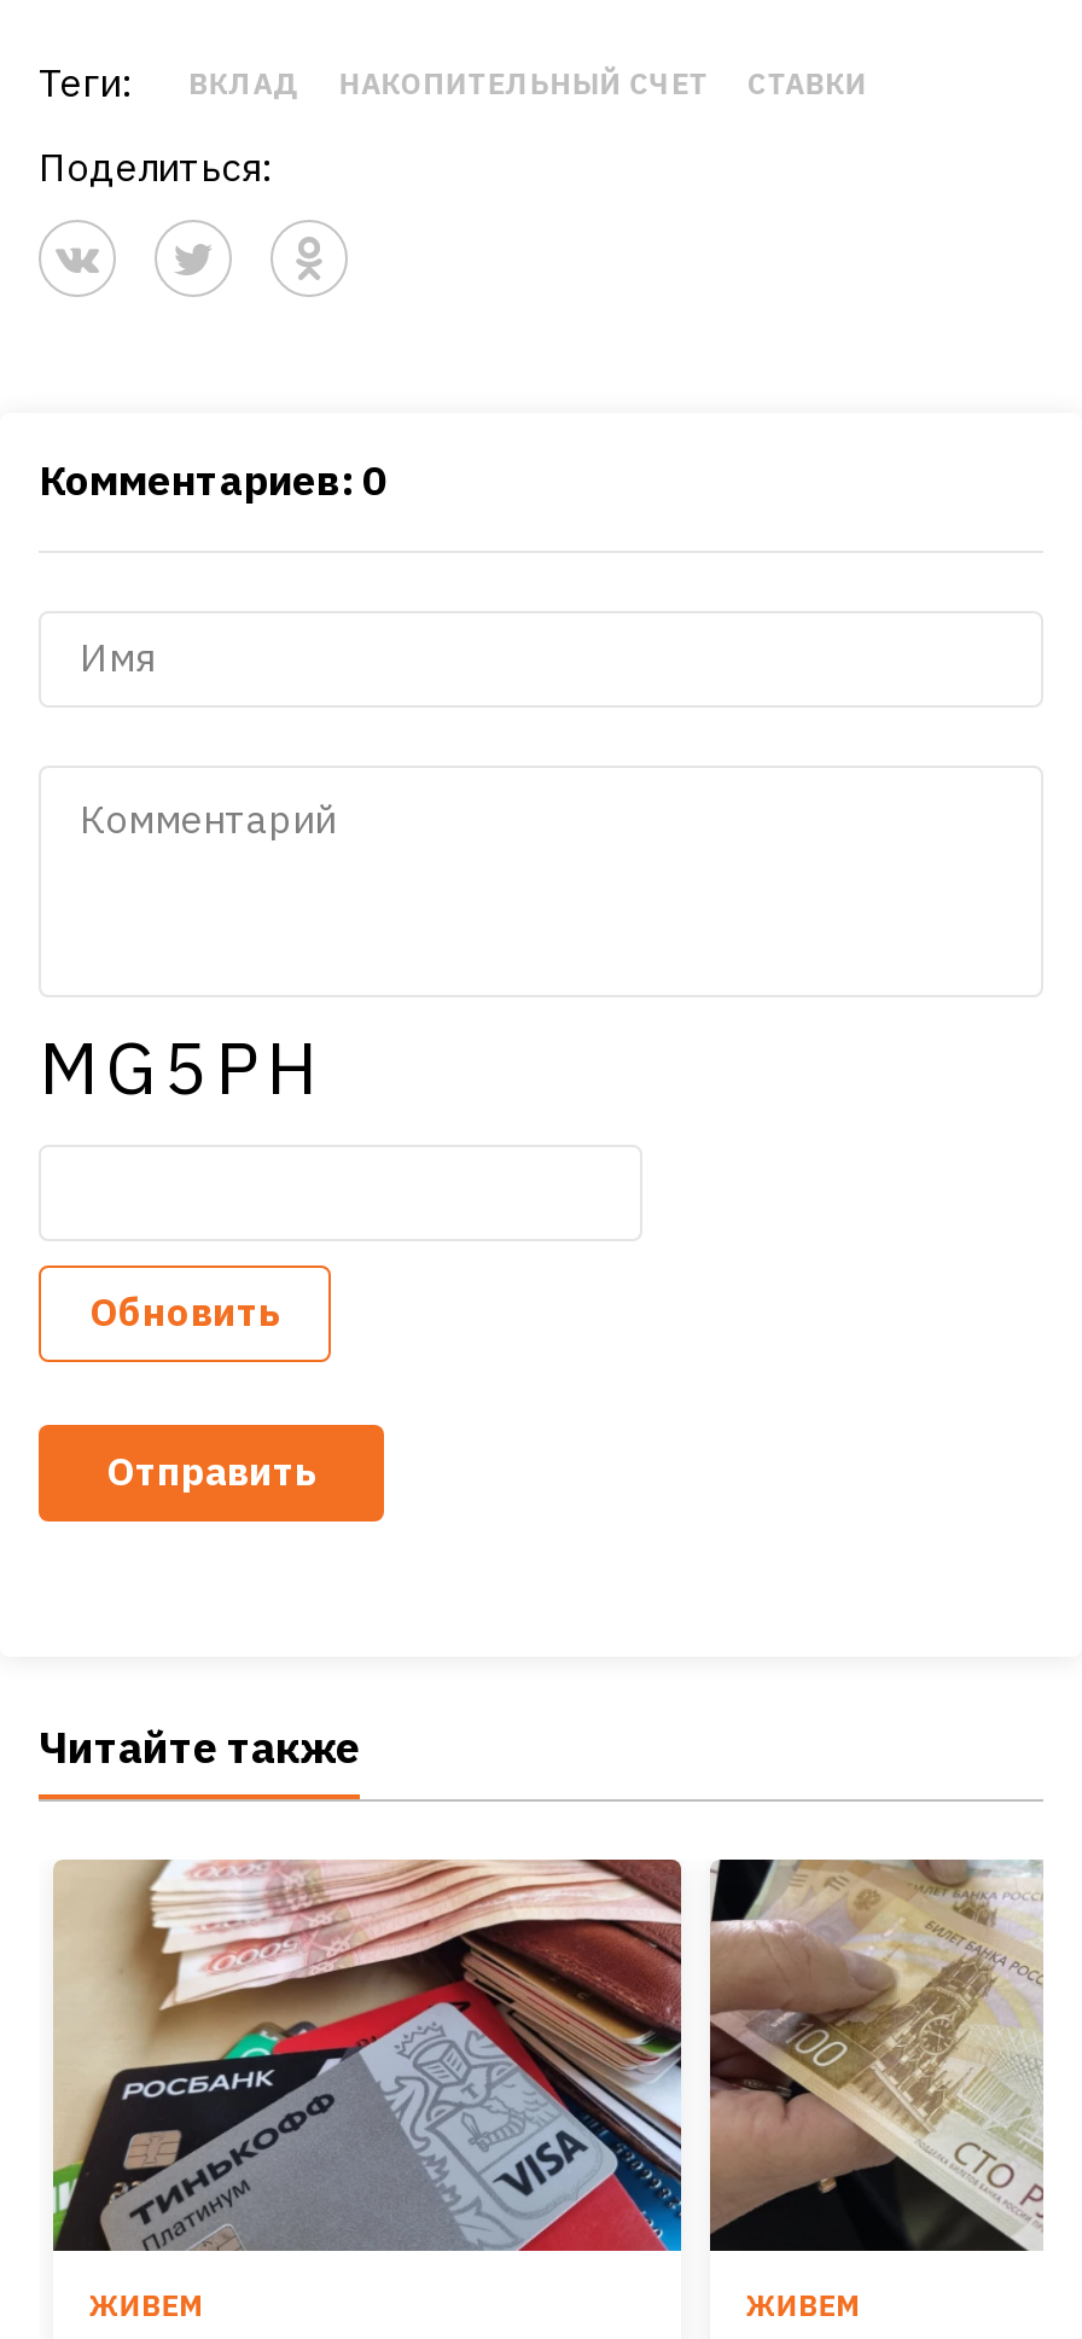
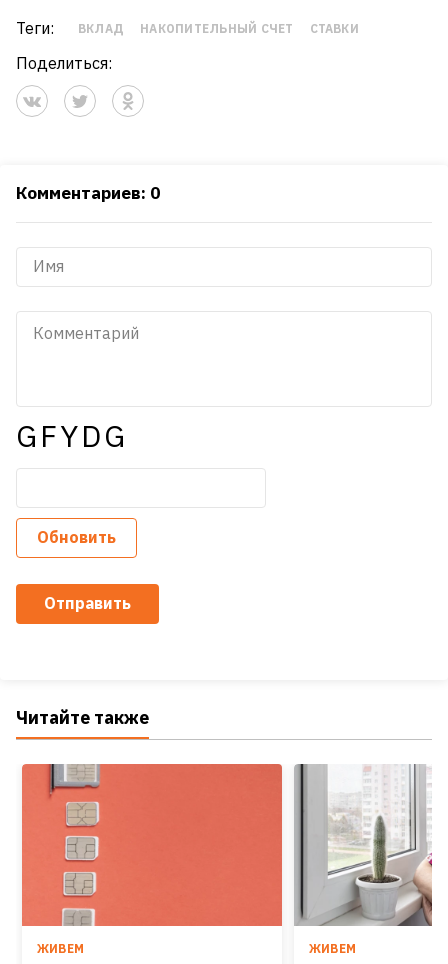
- MG5PH
+ GFYDG

- [image]
+ [image]

- [image]
+ [image]
